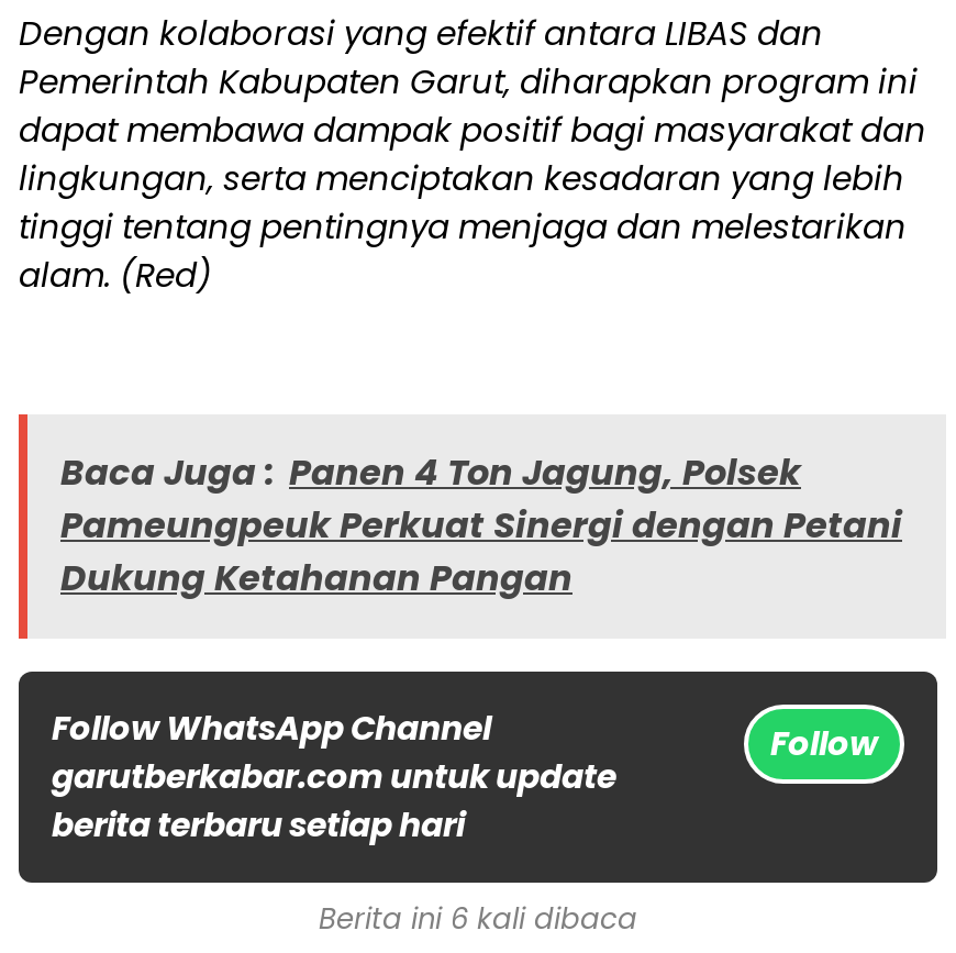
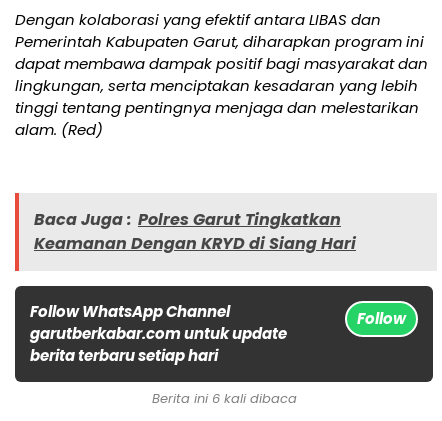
- Baca Juga : Panen 4 Ton Jagung, Polsek
- Pameungpeuk Perkuat Sinergi dengan Petani
- Dukung Ketahanan Pangan
+ Baca Juga : Polres Garut Tingkatkan
+ Keamanan Dengan KRYD di Siang Hari
